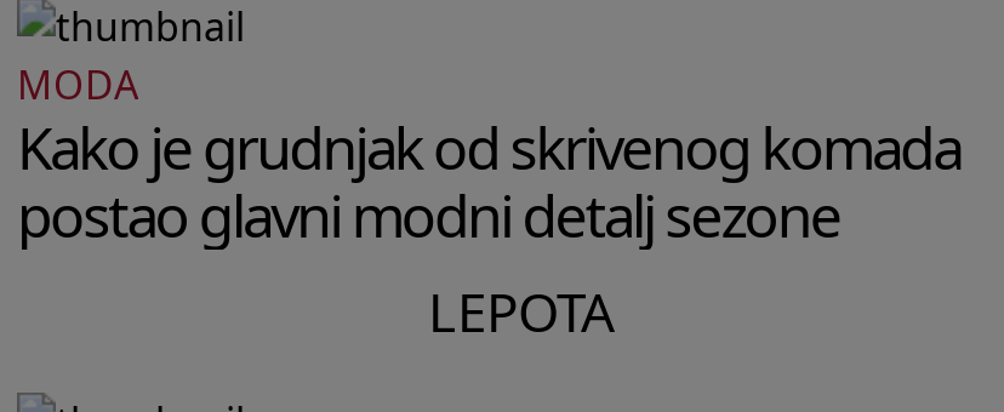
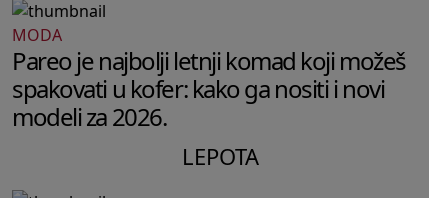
- Kako je grudnjak od skrivenog komada
- postao glavni modni detalj sezone
+ Pareo je najbolji letnji komad koji možeš
+ spakovati u kofer: kako ga nositi i novi
+ modeli za 2026.
